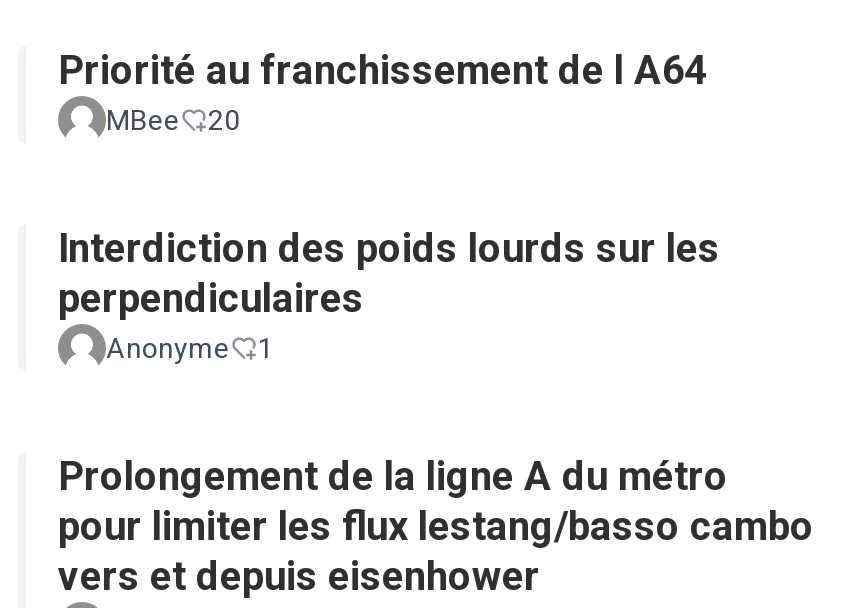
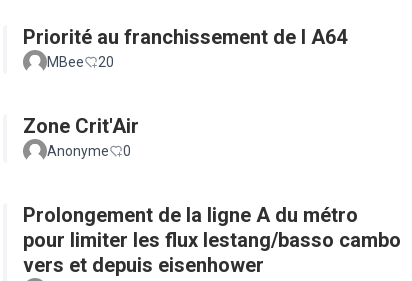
- Interdiction des poids lourds sur les
- perpendiculaires
+ Zone Crit'Air

- Anonyme 1
+ Anonyme 0
